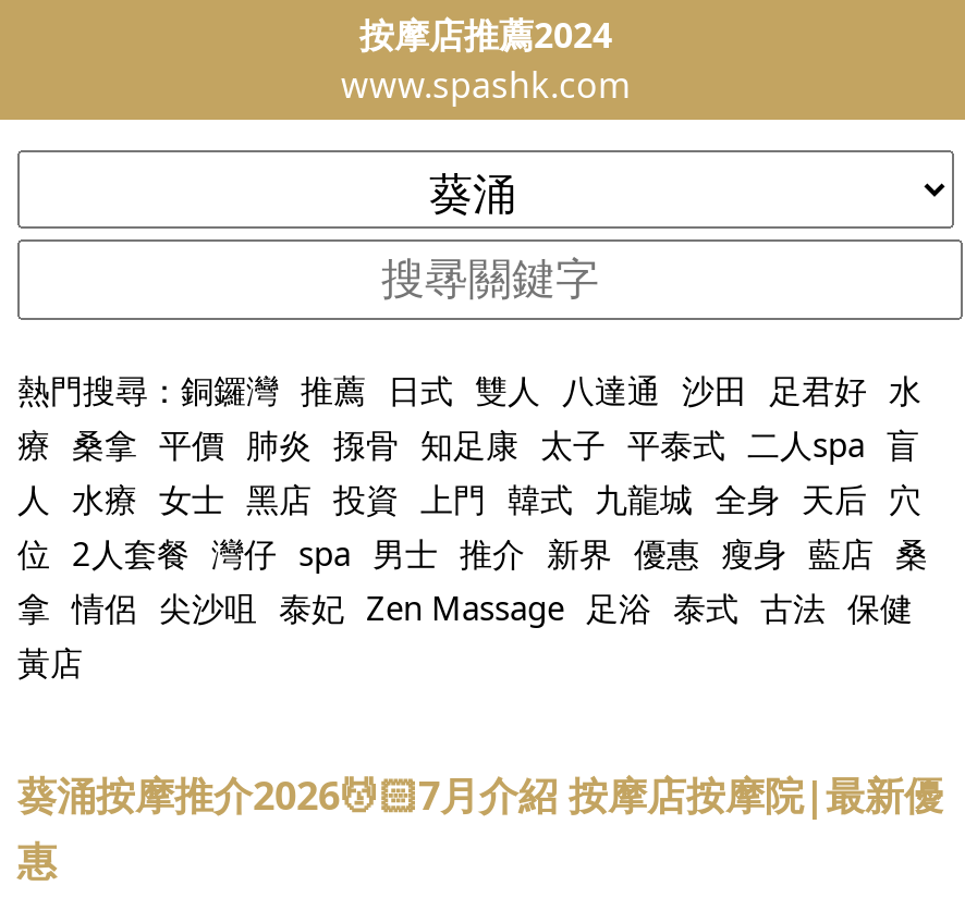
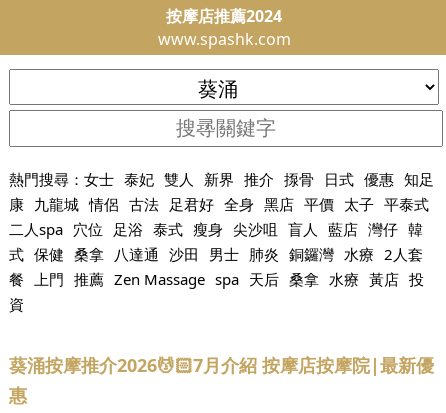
- 熱門搜尋：銅鑼灣 推薦 日式 雙人 八達通 沙田 足君好 水
- 療 桑拿 平價 肺炎 揼骨 知足康 太子 平泰式 二人spa 盲
- 人 水療 女士 黑店 投資 上門 韓式 九龍城 全身 天后 穴
- 位 2人套餐 灣仔 spa 男士 推介 新界 優惠 瘦身 藍店 桑
- 拿 情侶 尖沙咀 泰妃 Zen Massage 足浴 泰式 古法 保健
- 黃店
+ 熱門搜尋：女士 泰妃 雙人 新界 推介 揼骨 日式 優惠 知足
+ 康 九龍城 情侶 古法 足君好 全身 黑店 平價 太子 平泰式
+ 二人spa 穴位 足浴 泰式 瘦身 尖沙咀 盲人 藍店 灣仔 韓
+ 式 保健 桑拿 八達通 沙田 男士 肺炎 銅鑼灣 水療 2人套
+ 餐 上門 推薦 Zen Massage spa 天后 桑拿 水療 黃店 投
+ 資
